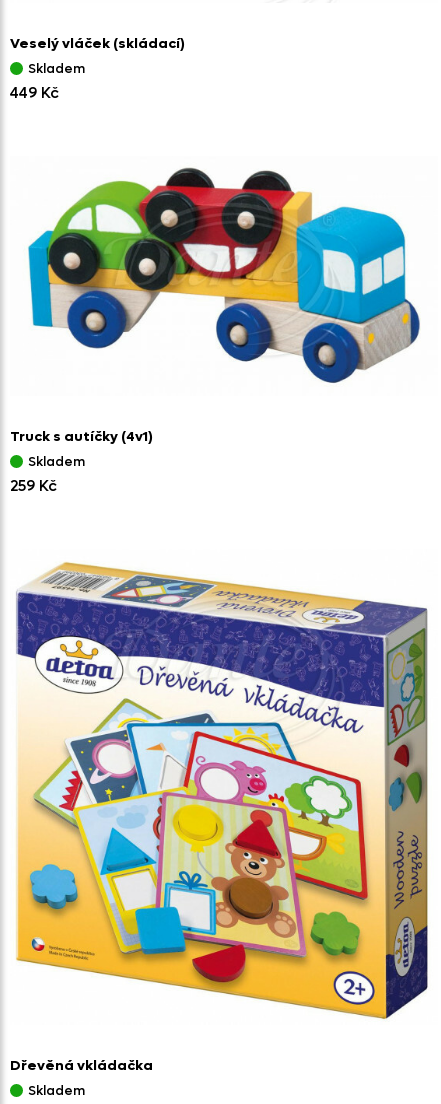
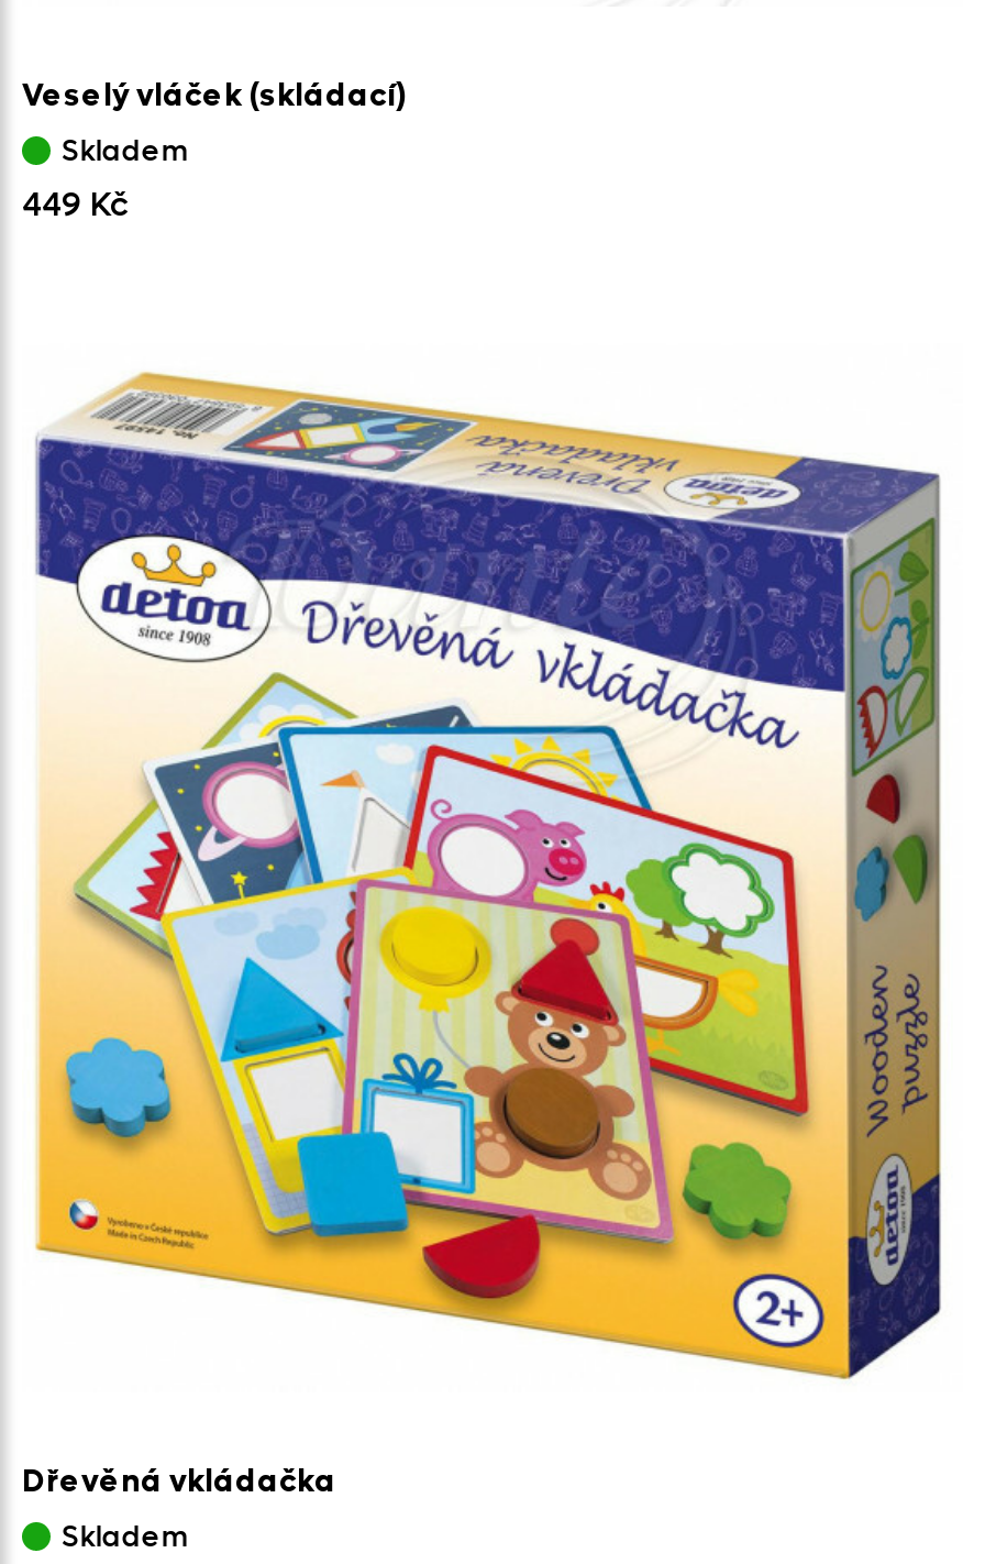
- [image]

- Truck s autíčky (4v1)
- Skladem
- 259 Kč
